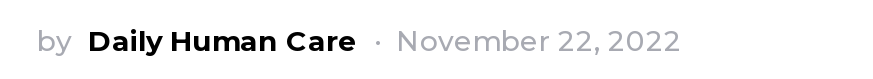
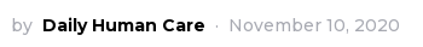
- November 22, 2022
+ November 10, 2020
